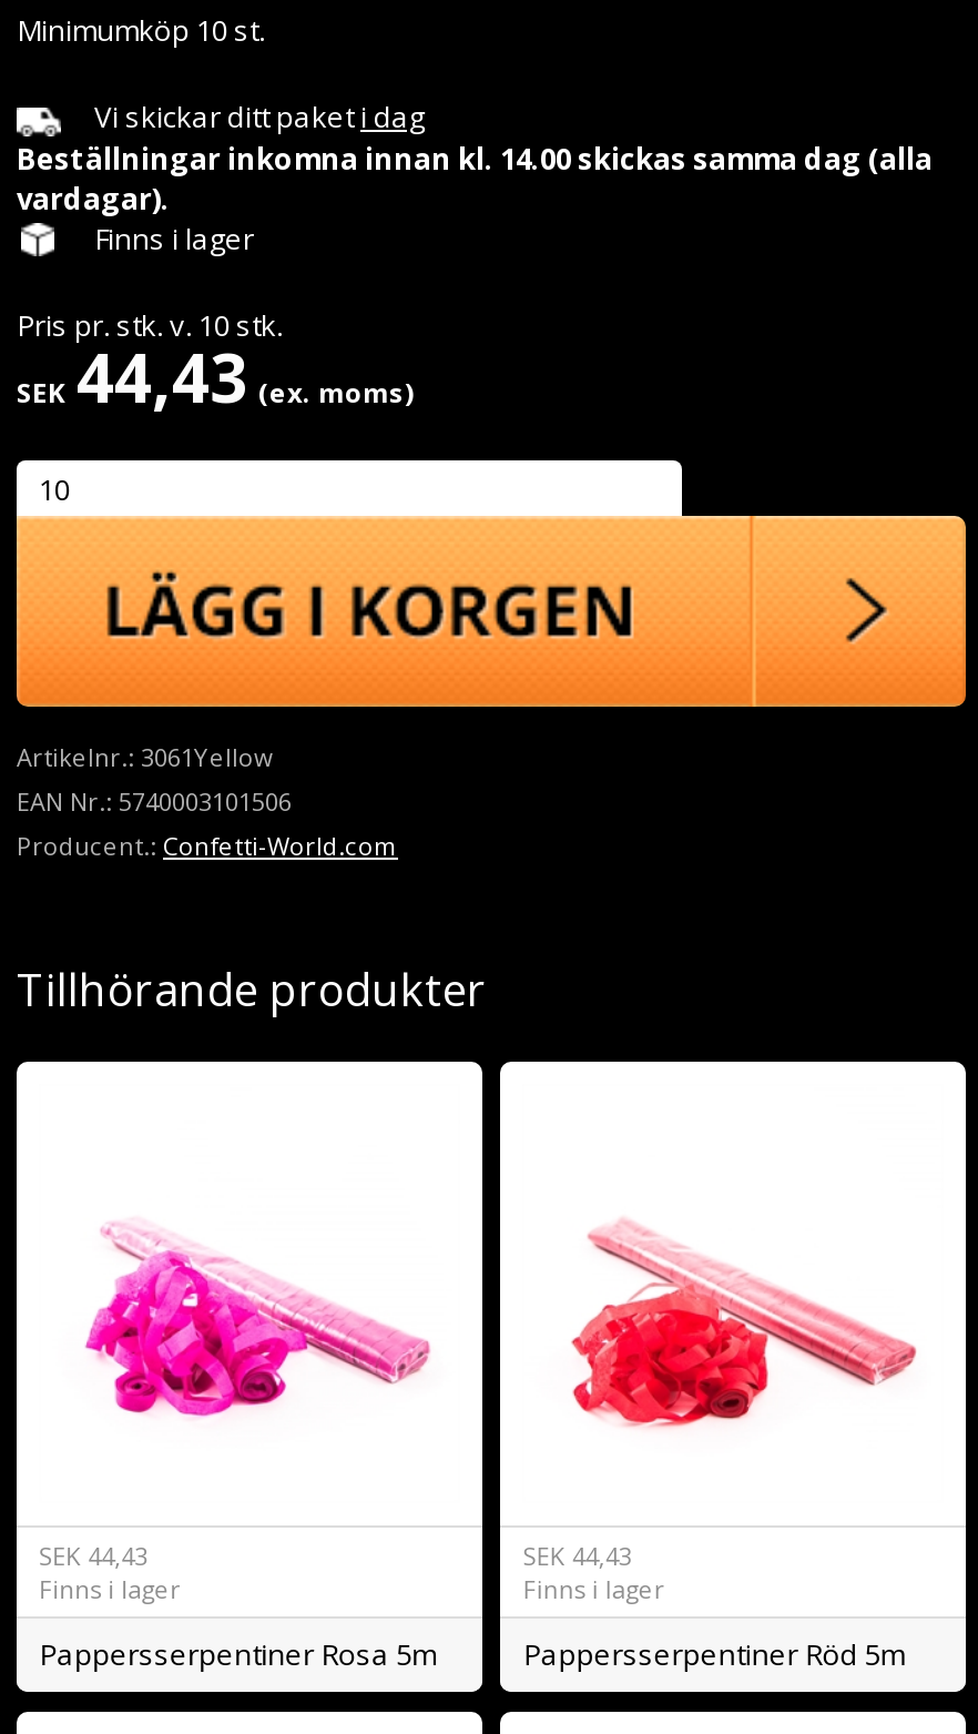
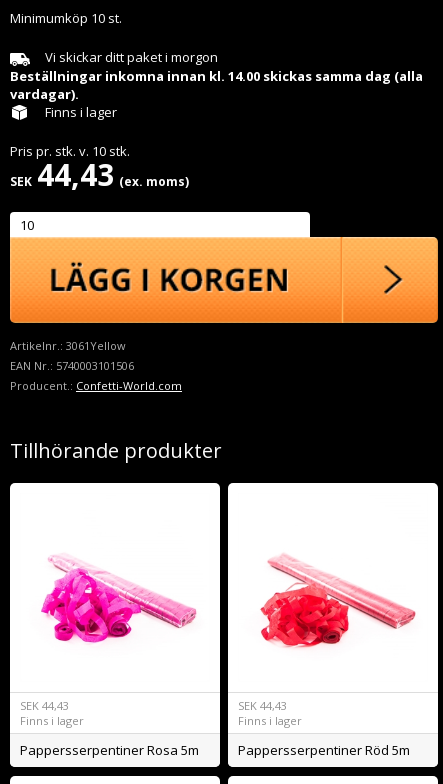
- Vi skickar ditt paket i dag
+ Vi skickar ditt paket i morgon
